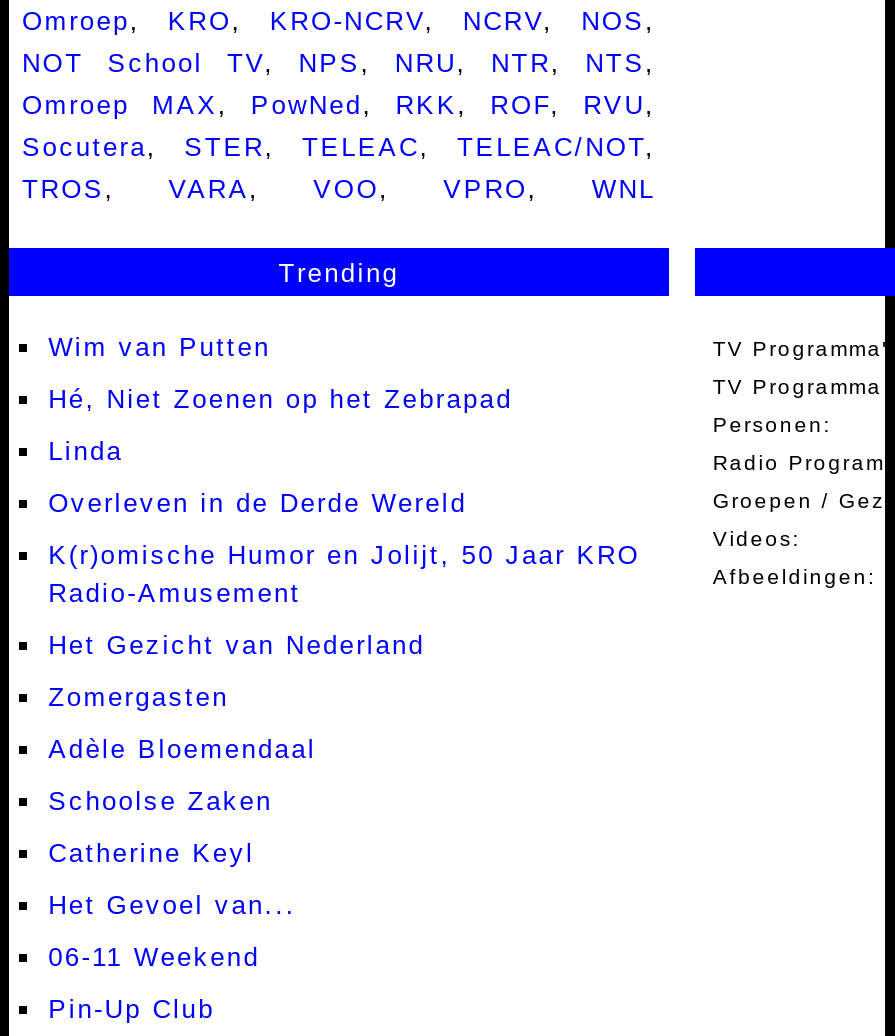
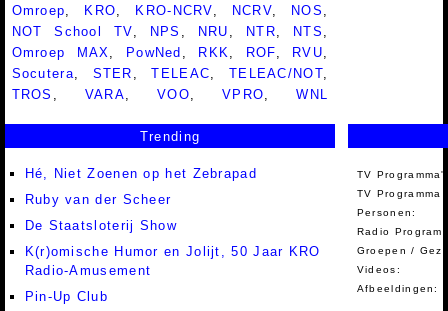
- Wim van Putten

- Linda
+ Ruby van der Scheer

- Overleven in de Derde Wereld
+ De Staatsloterij Show

- Het Gezicht van Nederland
- Zomergasten
- Adèle Bloemendaal
- Schoolse Zaken
- Catherine Keyl
- Het Gevoel van...
- 06-11 Weekend
